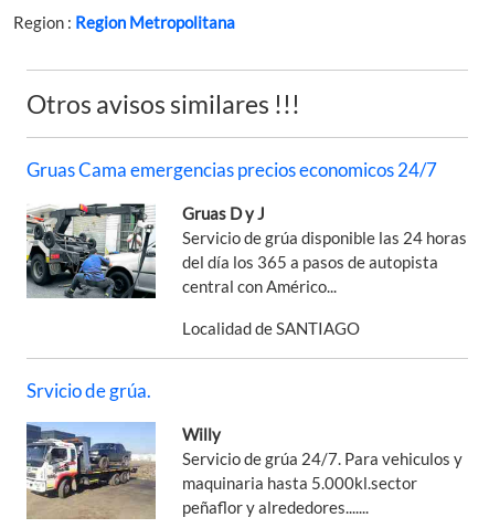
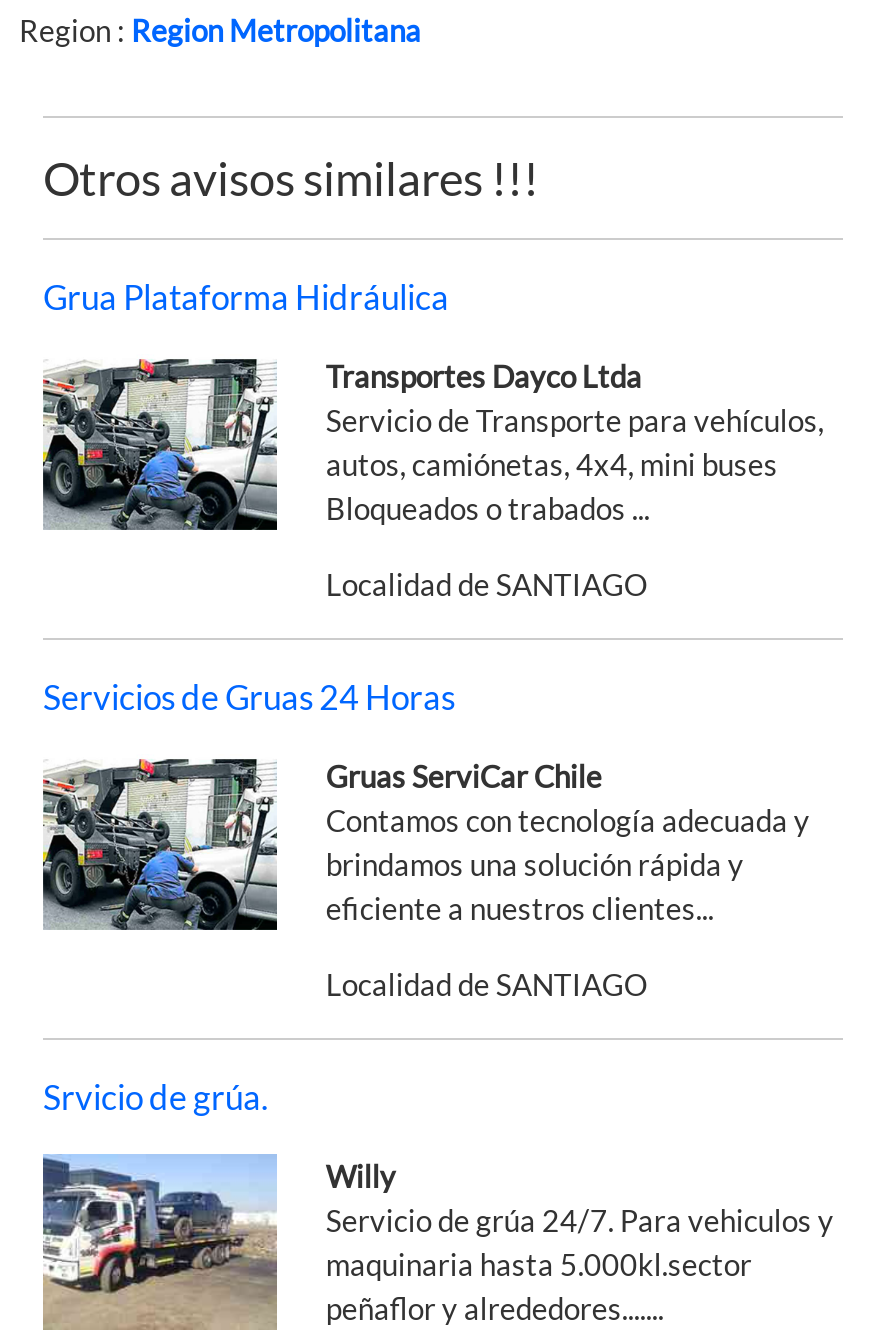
- Gruas Cama emergencias precios economicos 24/7
- Gruas D y J
- Servicio de grúa disponible las 24 horas
- del día los 365 a pasos de autopista
- central con Américo...
+ Grua Plataforma Hidráulica
+ Transportes Dayco Ltda
+ Servicio de Transporte para vehículos,
+ autos, camiónetas, 4x4, mini buses
+ Bloqueados o trabados ...
+ Localidad de SANTIAGO
+ Servicios de Gruas 24 Horas
+ Gruas ServiCar Chile
+ Contamos con tecnología adecuada y
+ brindamos una solución rápida y
+ eficiente a nuestros clientes...
